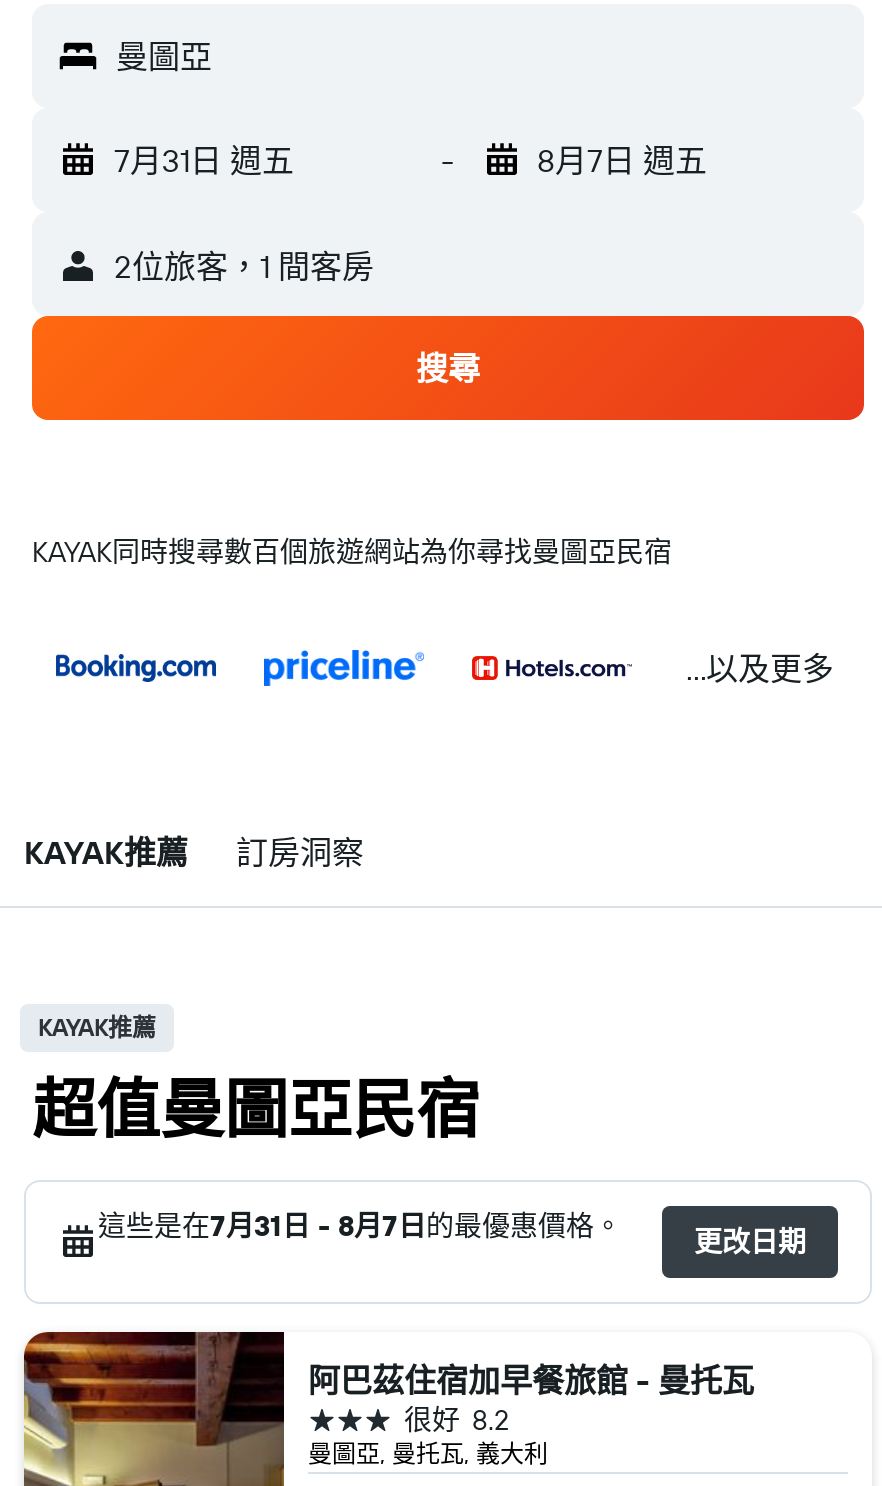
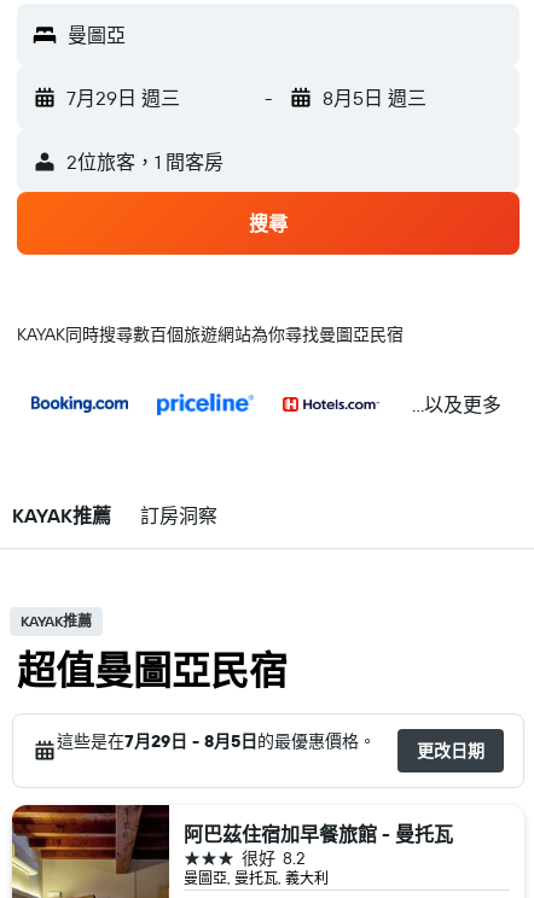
- 7月31日 週五
+ 7月29日 週三

- 8月7日 週五
+ 8月5日 週三

- 這些是在7月31日 - 8月7日的最優惠價格。
+ 這些是在7月29日 - 8月5日的最優惠價格。
